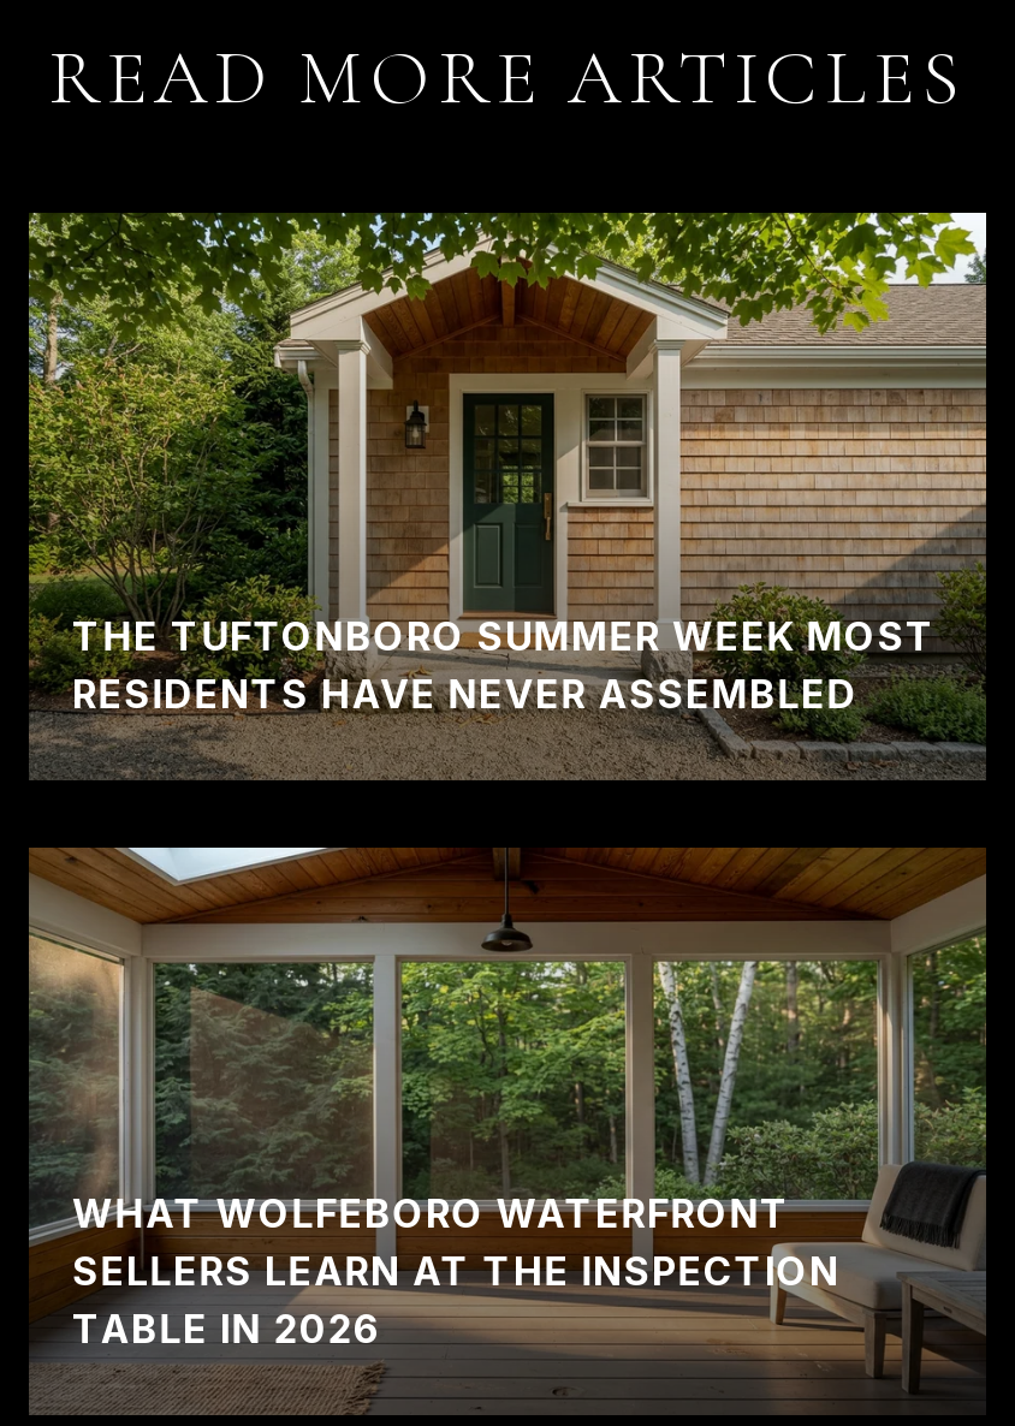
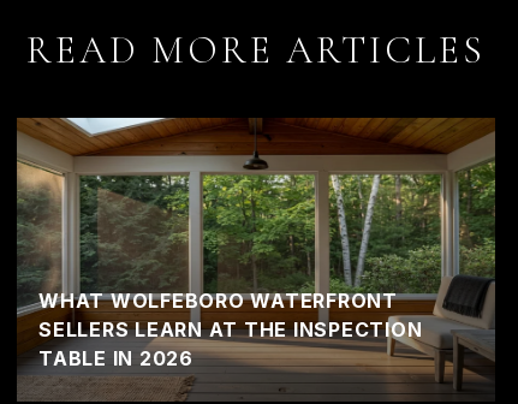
- [image]
- THE TUFTONBORO SUMMER WEEK MOST
- RESIDENTS HAVE NEVER ASSEMBLED
